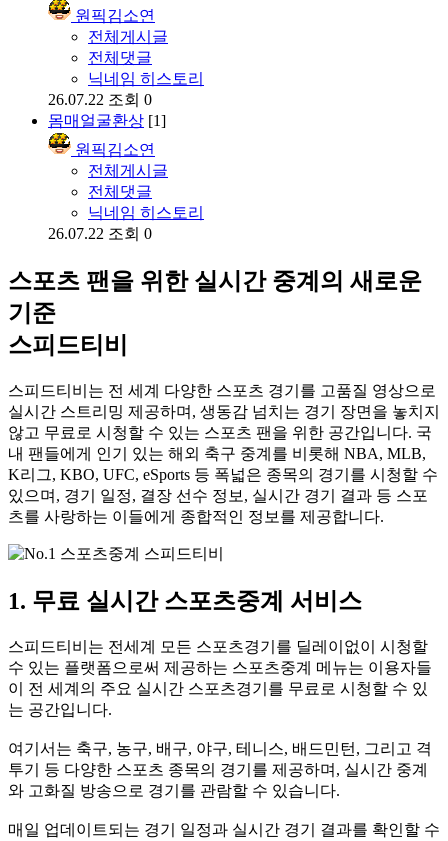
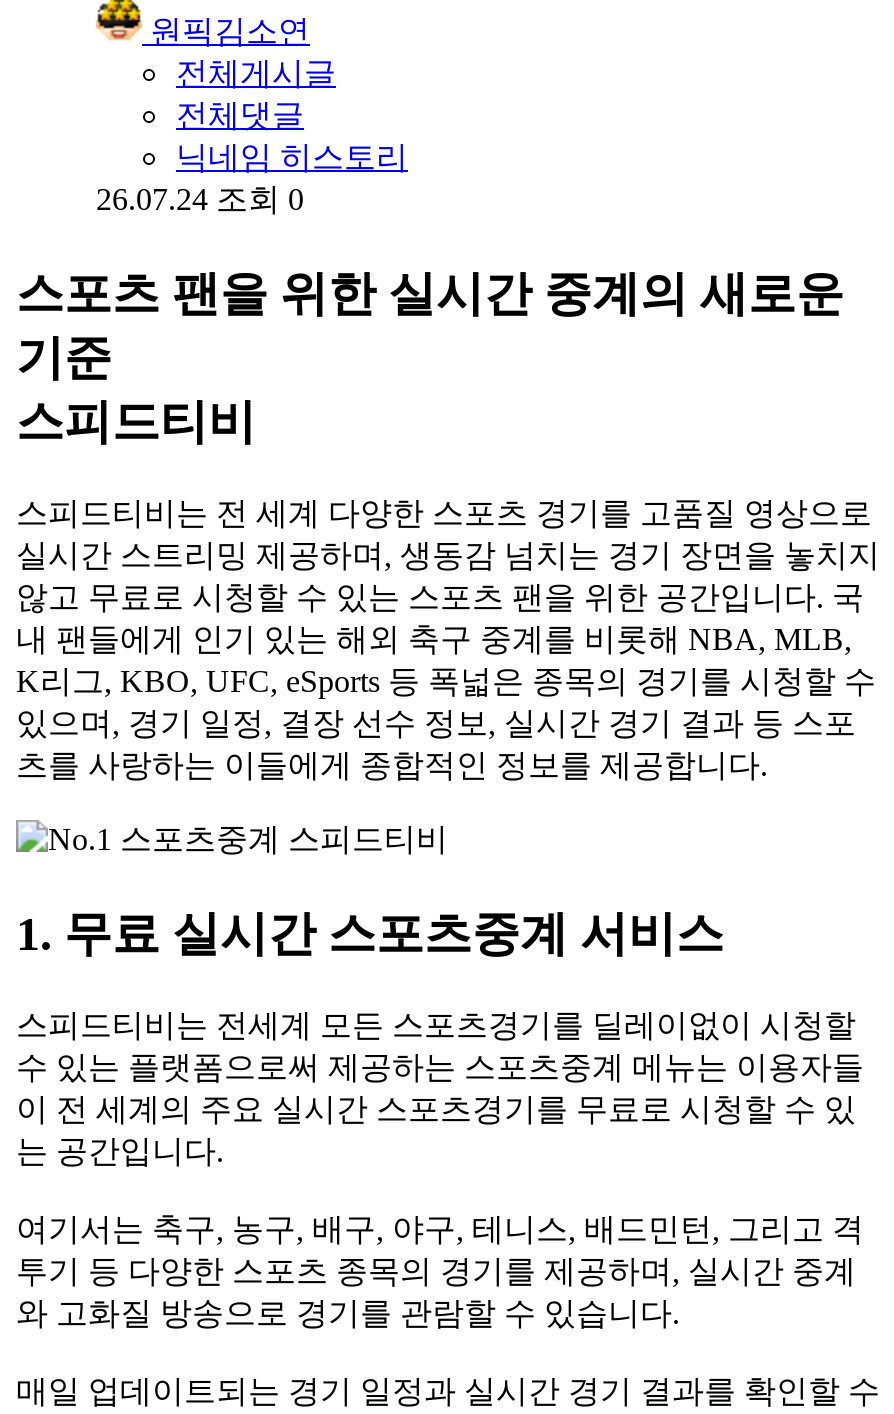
- 26.07.22 조회 0
- 몸매얼굴환상 [1]
- 원픽김소연
- 전체게시글
- 전체댓글
- 닉네임 히스토리
- 26.07.22 조회 0
+ 26.07.24 조회 0
